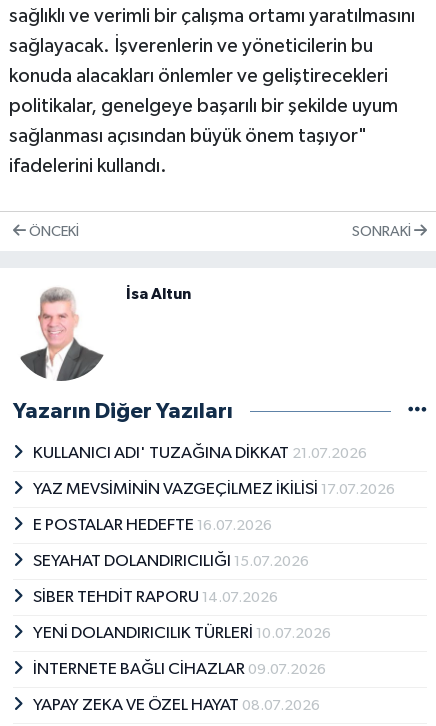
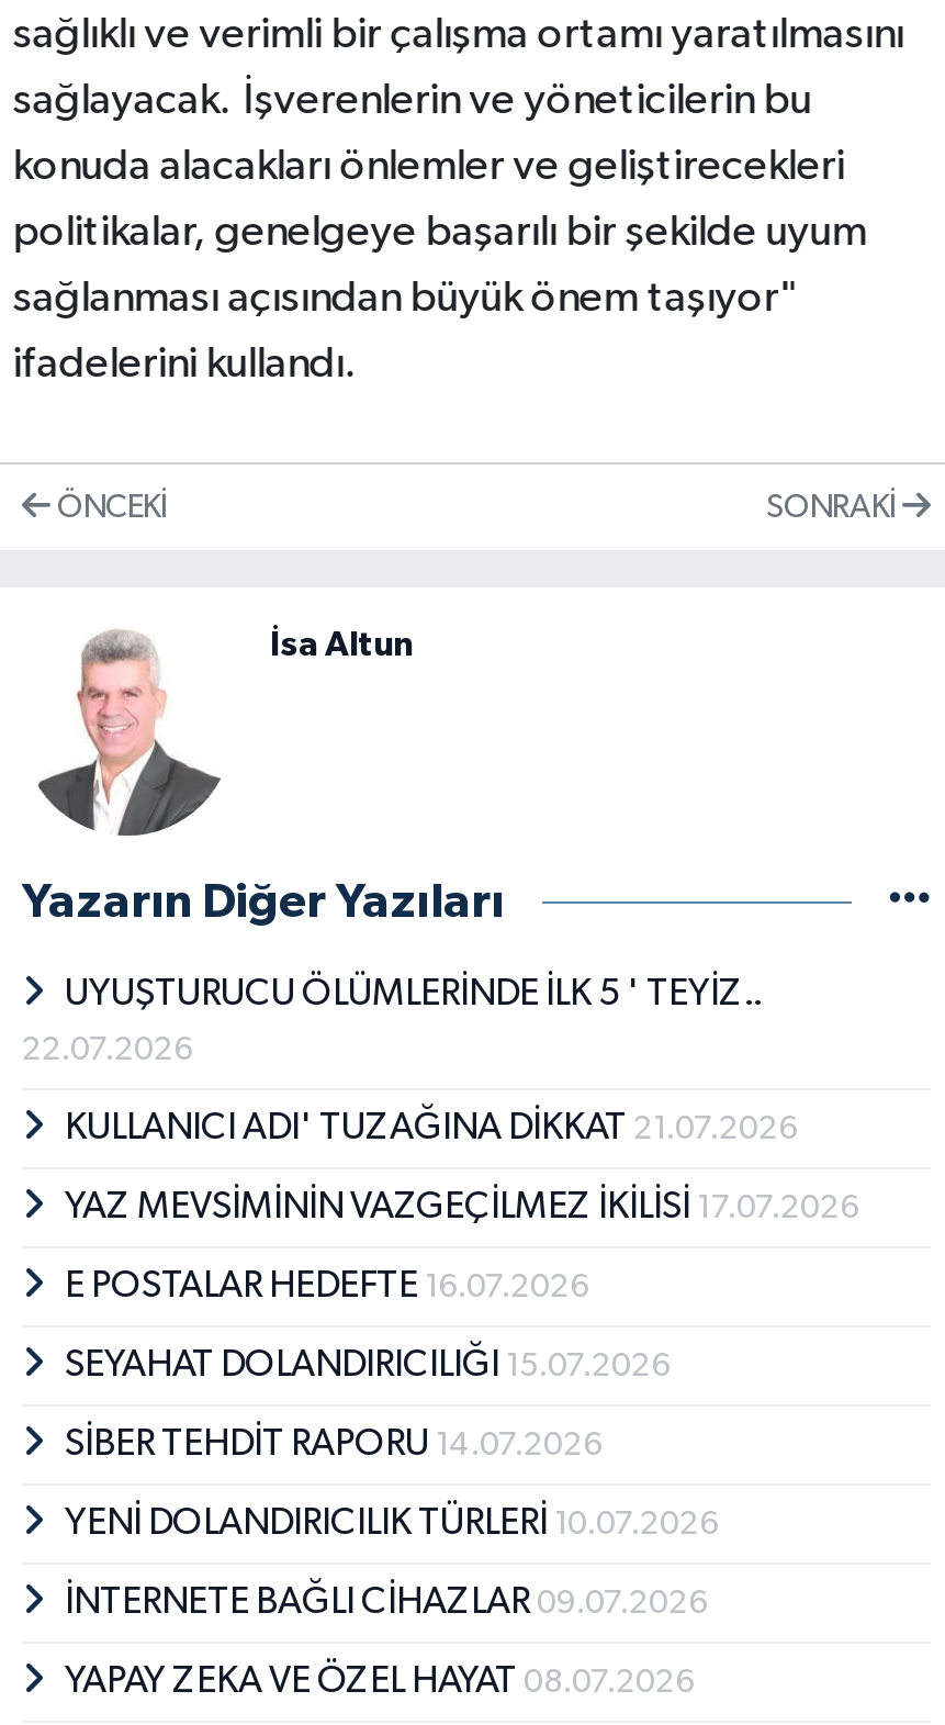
+ UYUŞTURUCU ÖLÜMLERİNDE İLK 5 ' TEYİZ..
+ 22.07.2026
